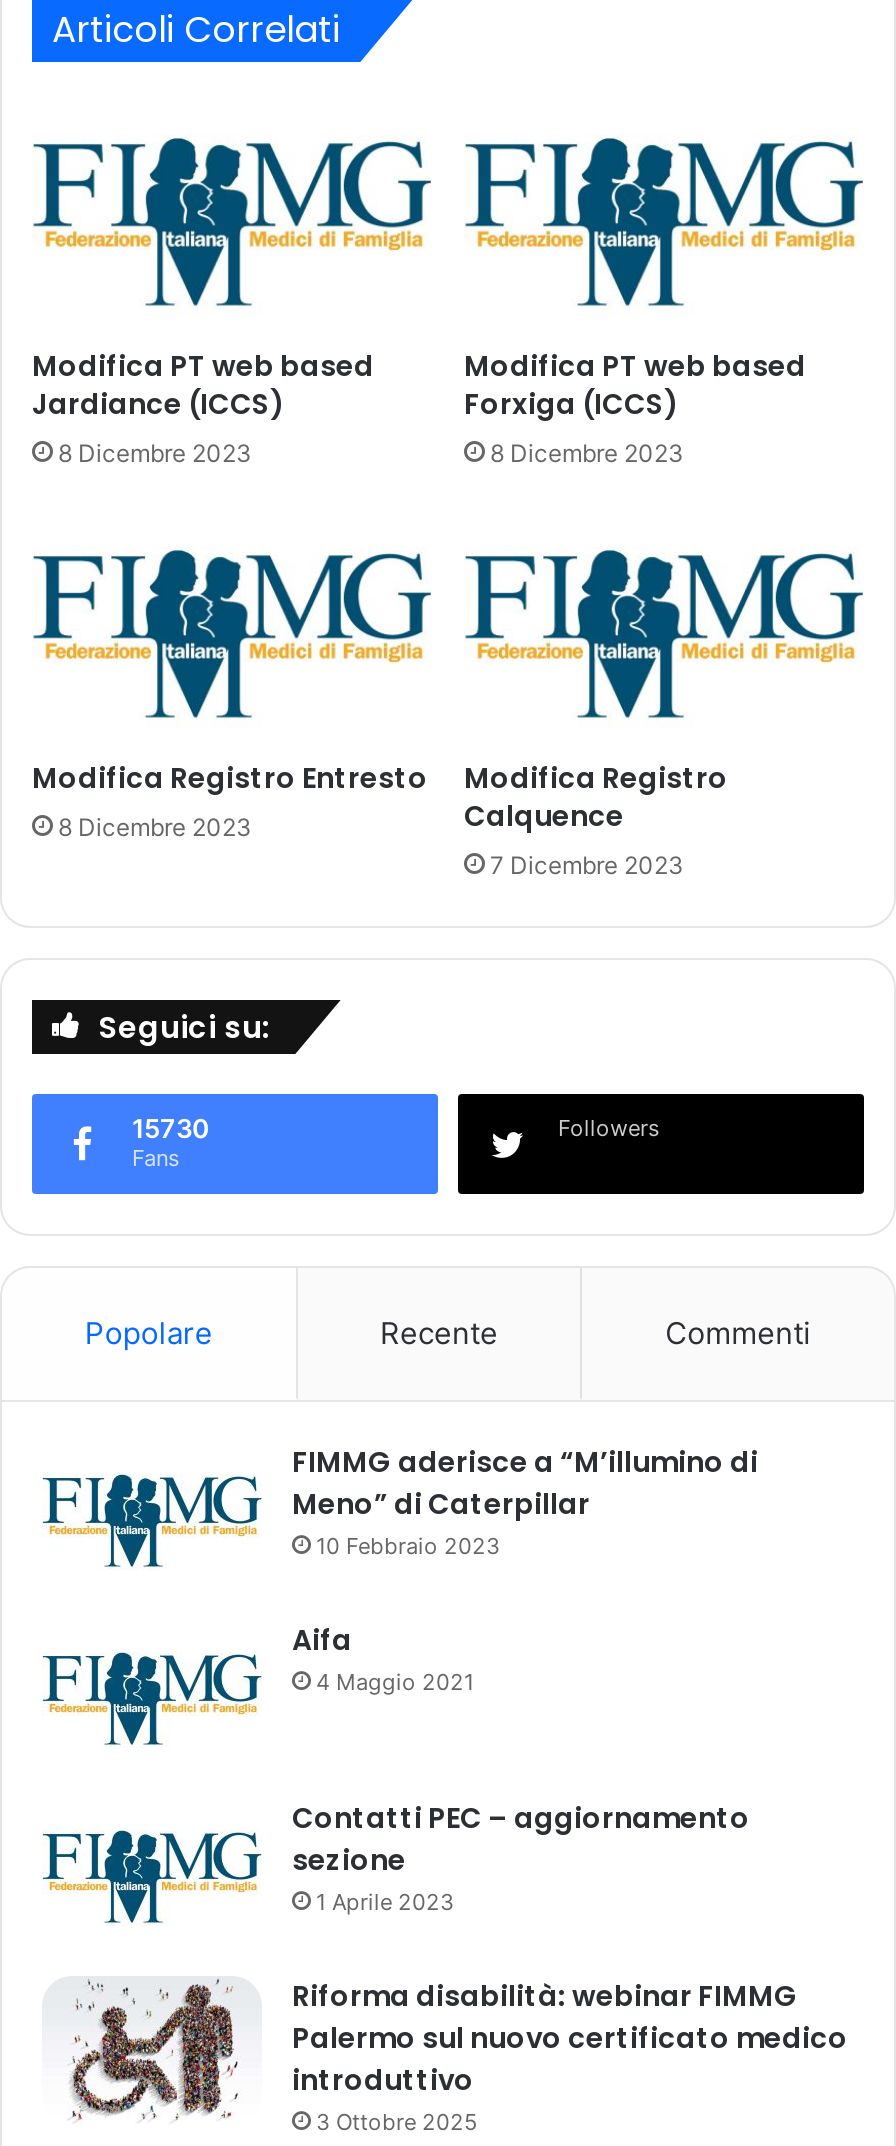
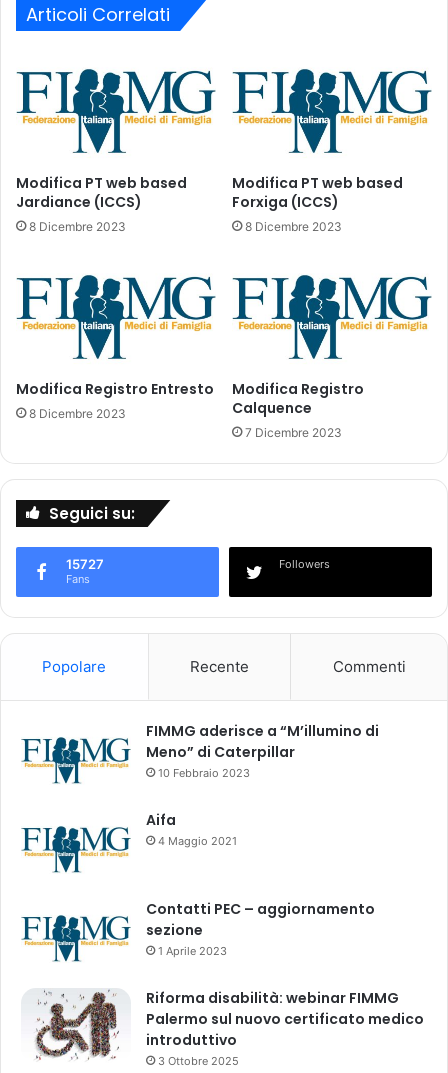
- 15730
+ 15727
